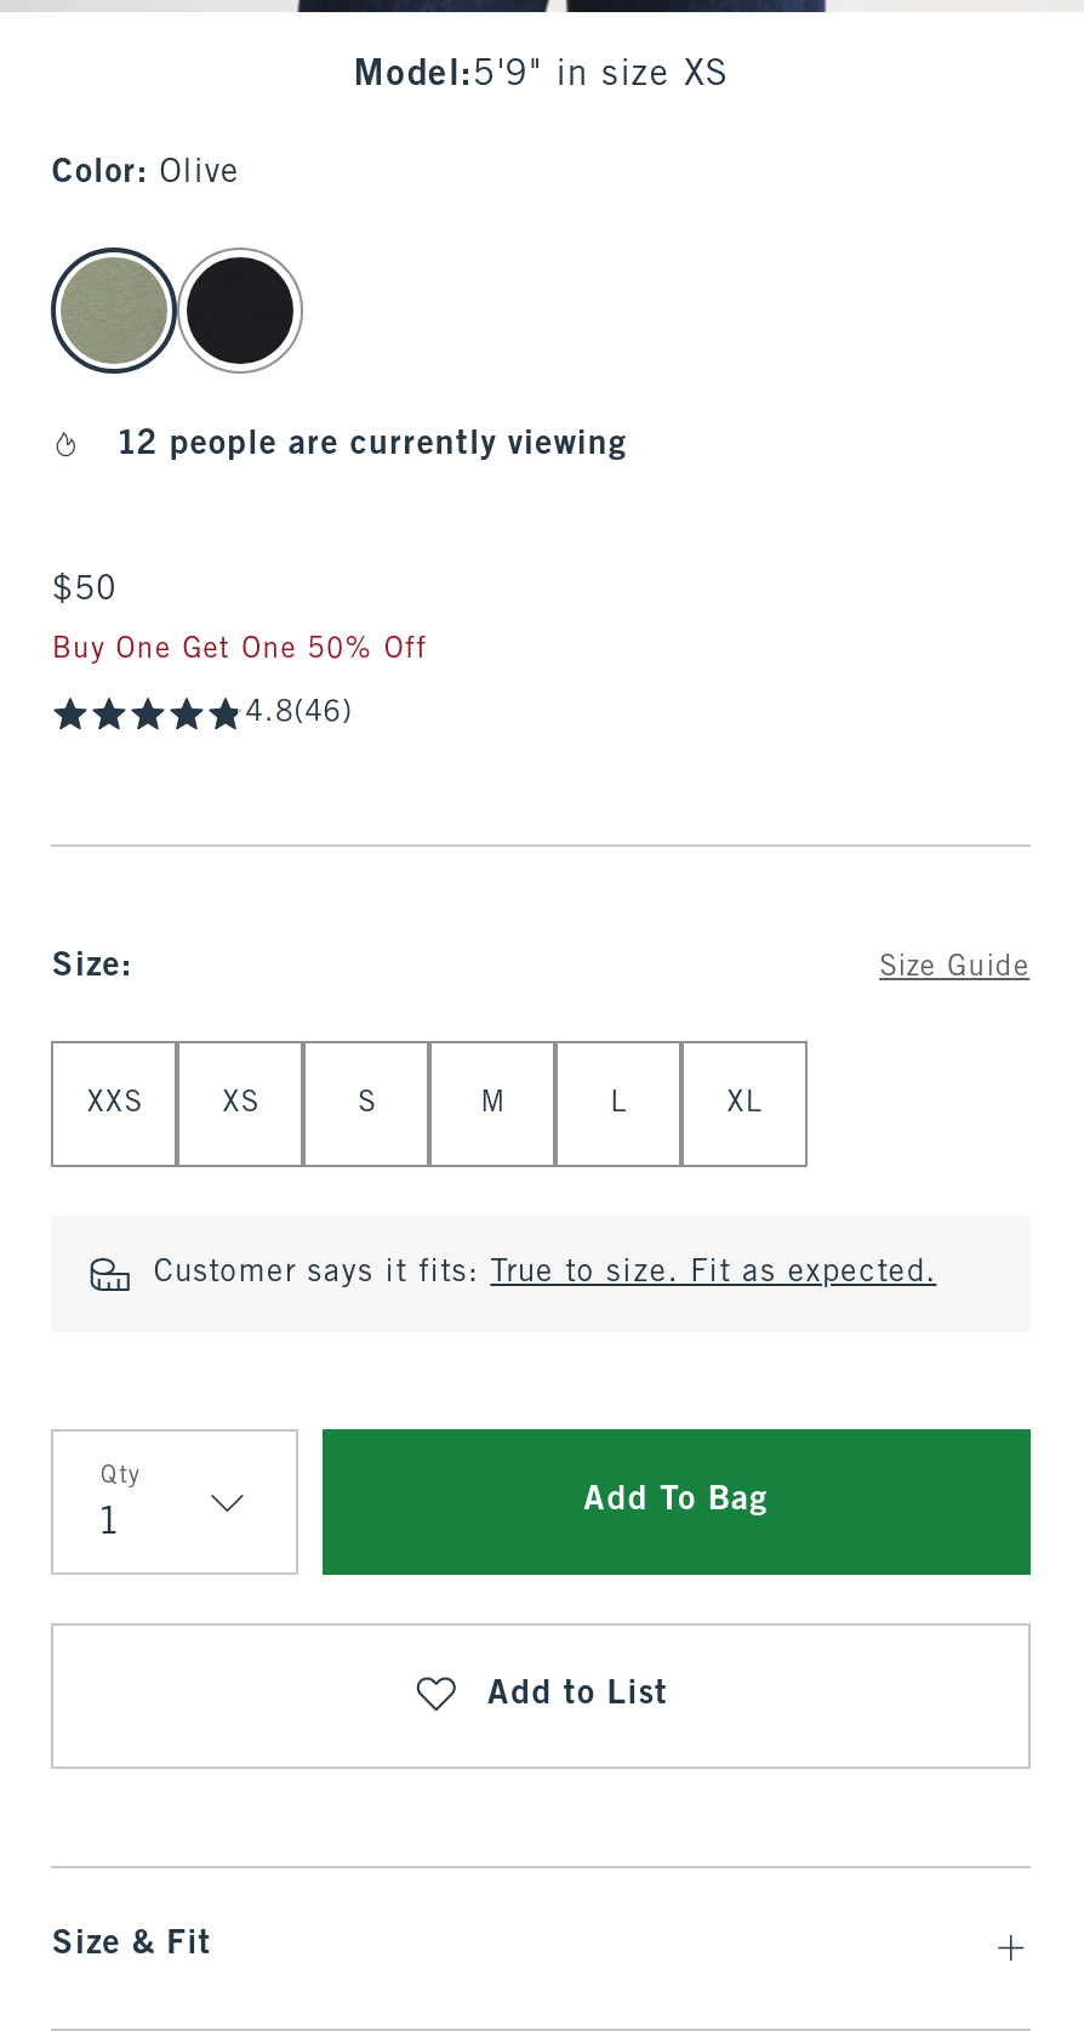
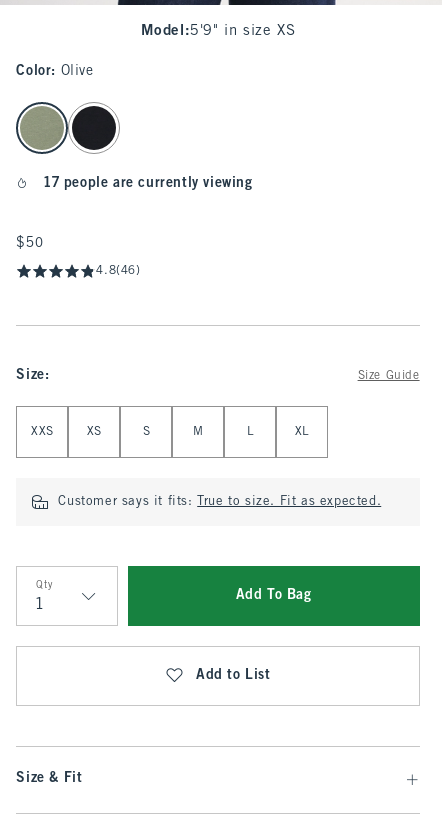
- 12 people are currently viewing
+ 17 people are currently viewing

- Buy One Get One 50% Off
